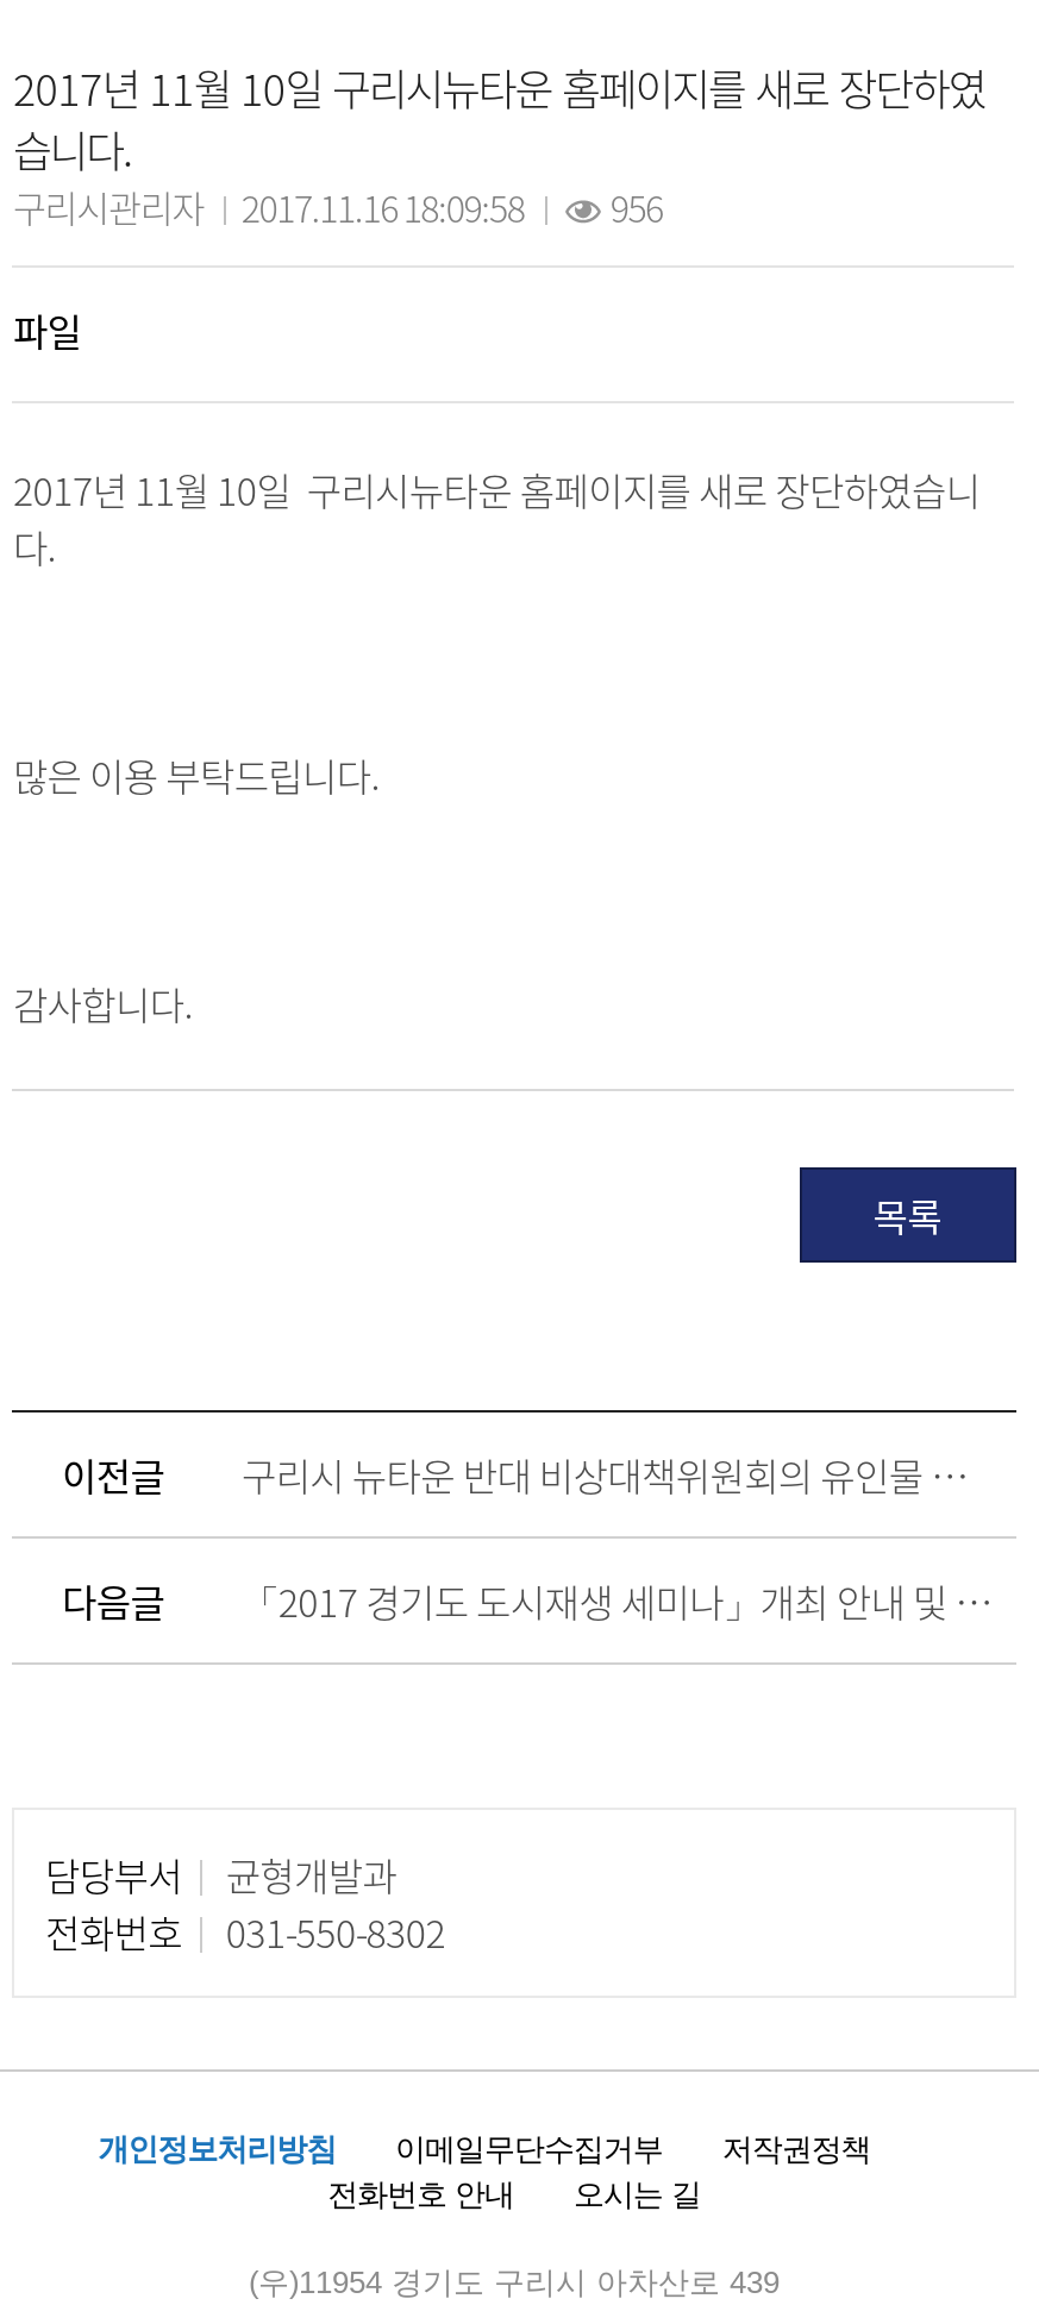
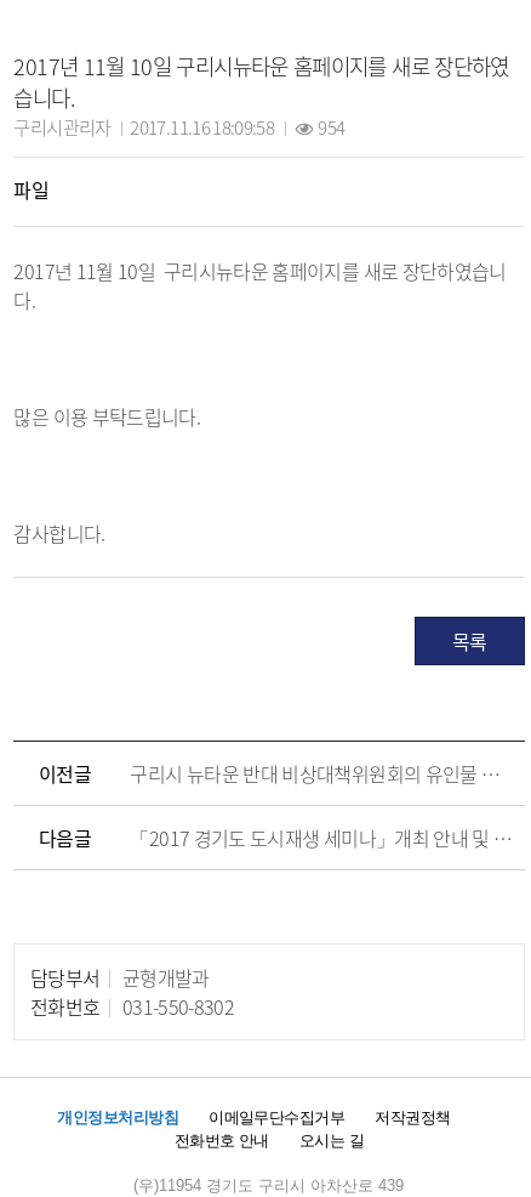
- 구리시관리자 2017.11.16 18:09:58 956
+ 구리시관리자 2017.11.16 18:09:58 954
